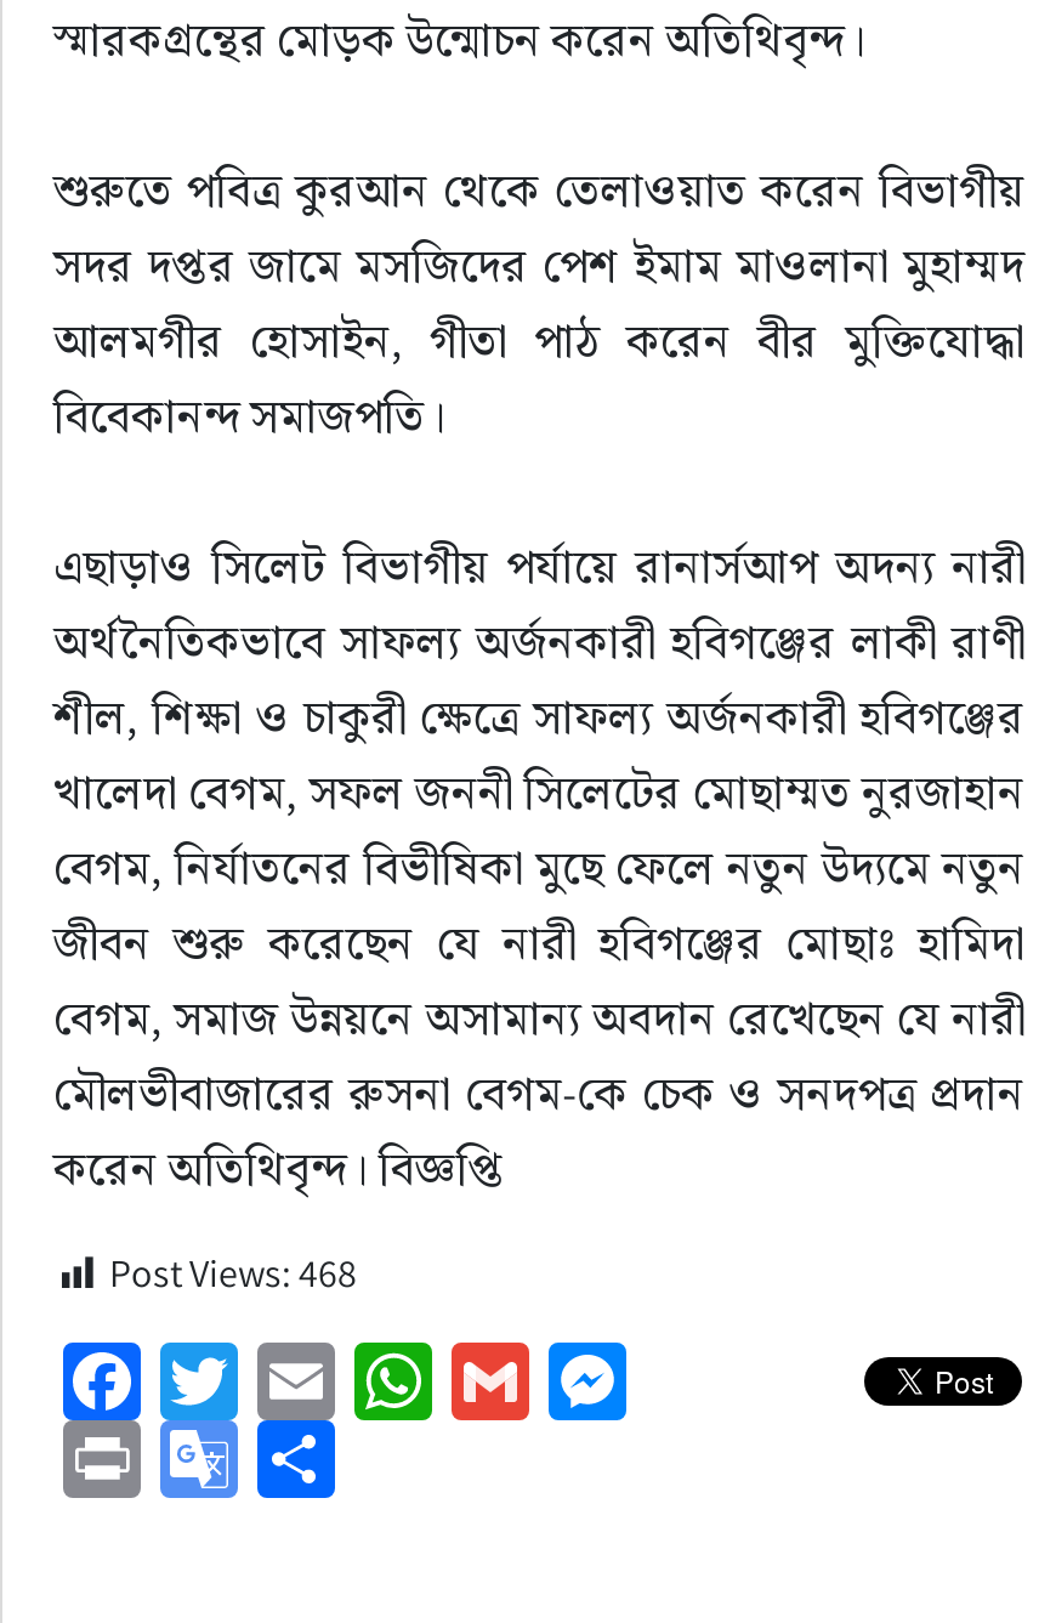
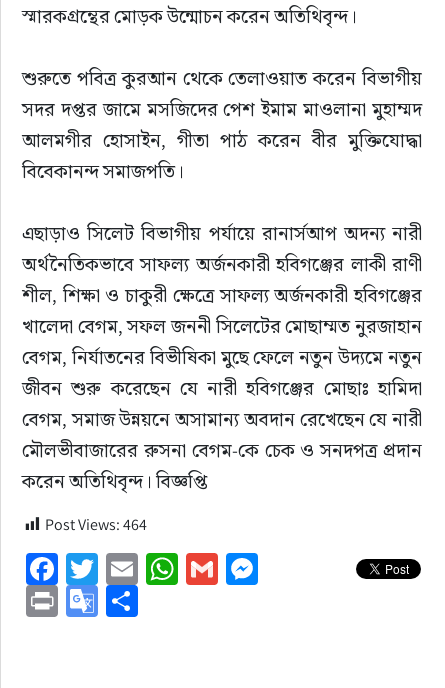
- Post Views: 468
+ Post Views: 464
